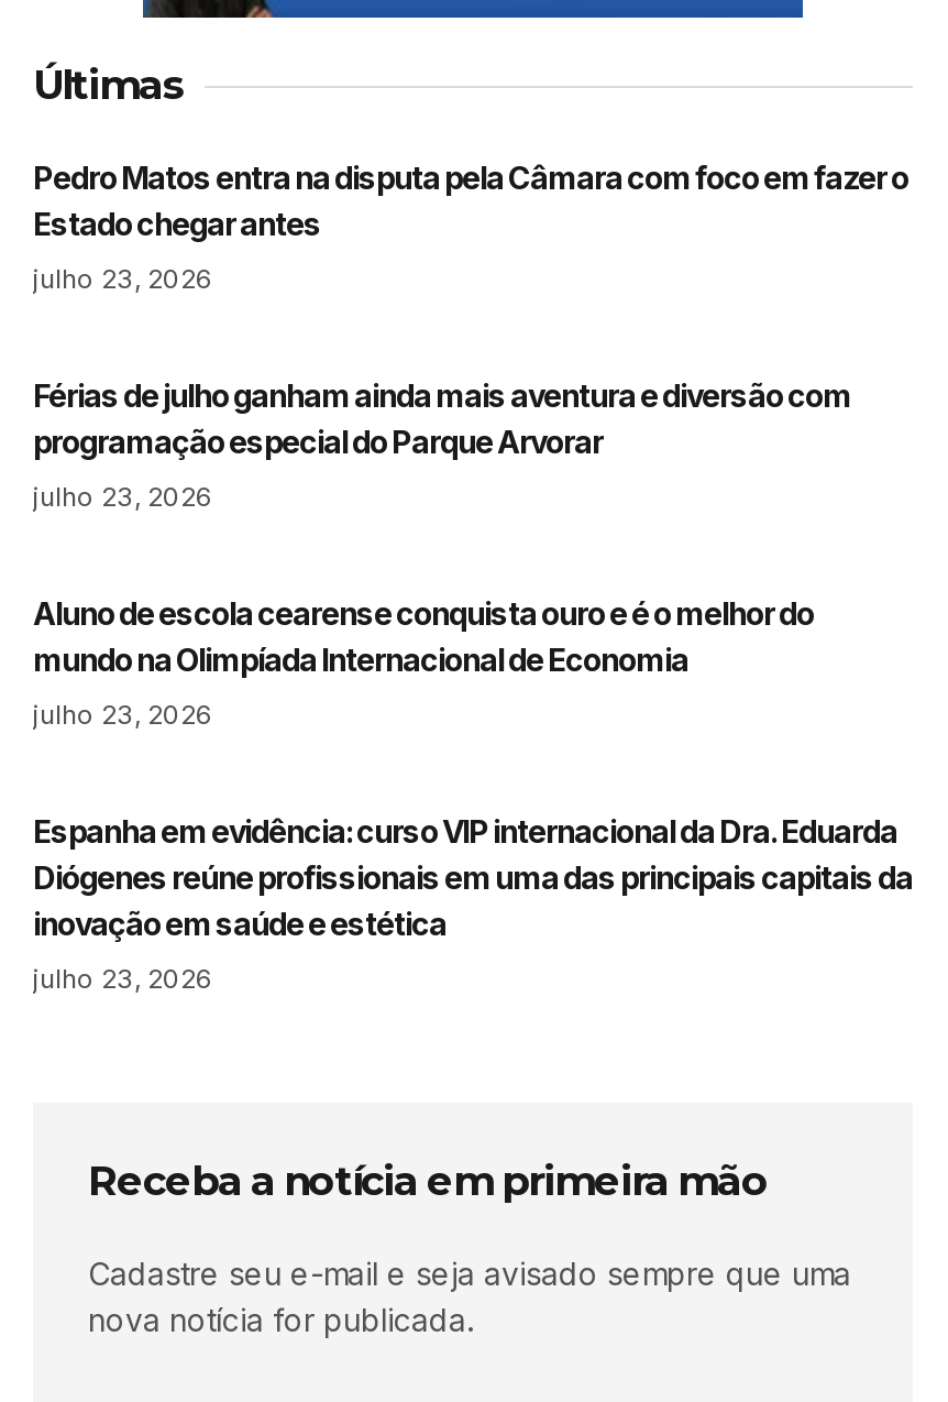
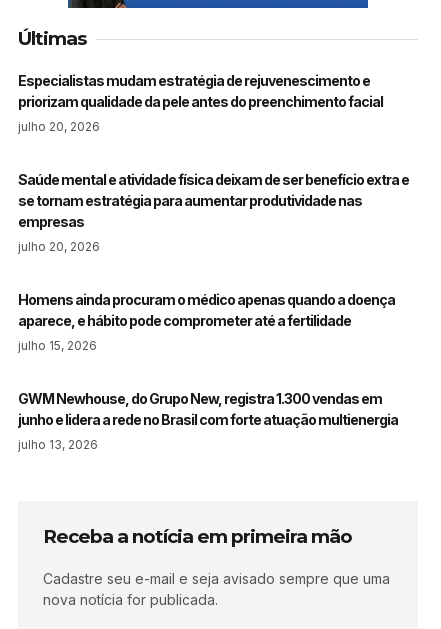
- Pedro Matos entra na disputa pela Câmara com foco em fazer o
- Estado chegar antes
+ Especialistas mudam estratégia de rejuvenescimento e
+ priorizam qualidade da pele antes do preenchimento facial

- julho 23, 2026
+ julho 20, 2026

- Férias de julho ganham ainda mais aventura e diversão com
- programação especial do Parque Arvorar
+ Saúde mental e atividade física deixam de ser benefício extra e
+ se tornam estratégia para aumentar produtividade nas
+ empresas

- julho 23, 2026
+ julho 20, 2026

- Aluno de escola cearense conquista ouro e é o melhor do
- mundo na Olimpíada Internacional de Economia
+ Homens ainda procuram o médico apenas quando a doença
+ aparece, e hábito pode comprometer até a fertilidade

- julho 23, 2026
+ julho 15, 2026

- Espanha em evidência: curso VIP internacional da Dra. Eduarda
- Diógenes reúne profissionais em uma das principais capitais da
- inovação em saúde e estética
+ GWM Newhouse, do Grupo New, registra 1.300 vendas em
+ junho e lidera a rede no Brasil com forte atuação multienergia

- julho 23, 2026
+ julho 13, 2026
